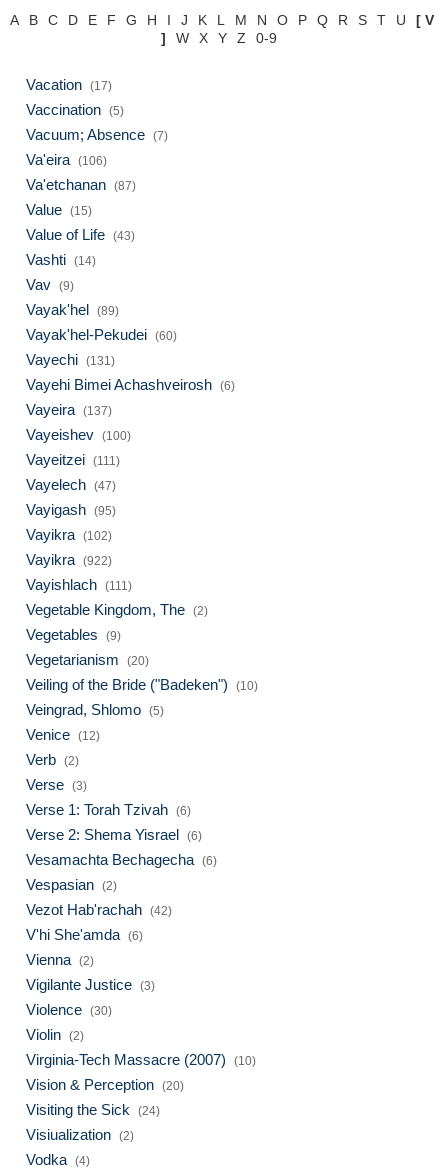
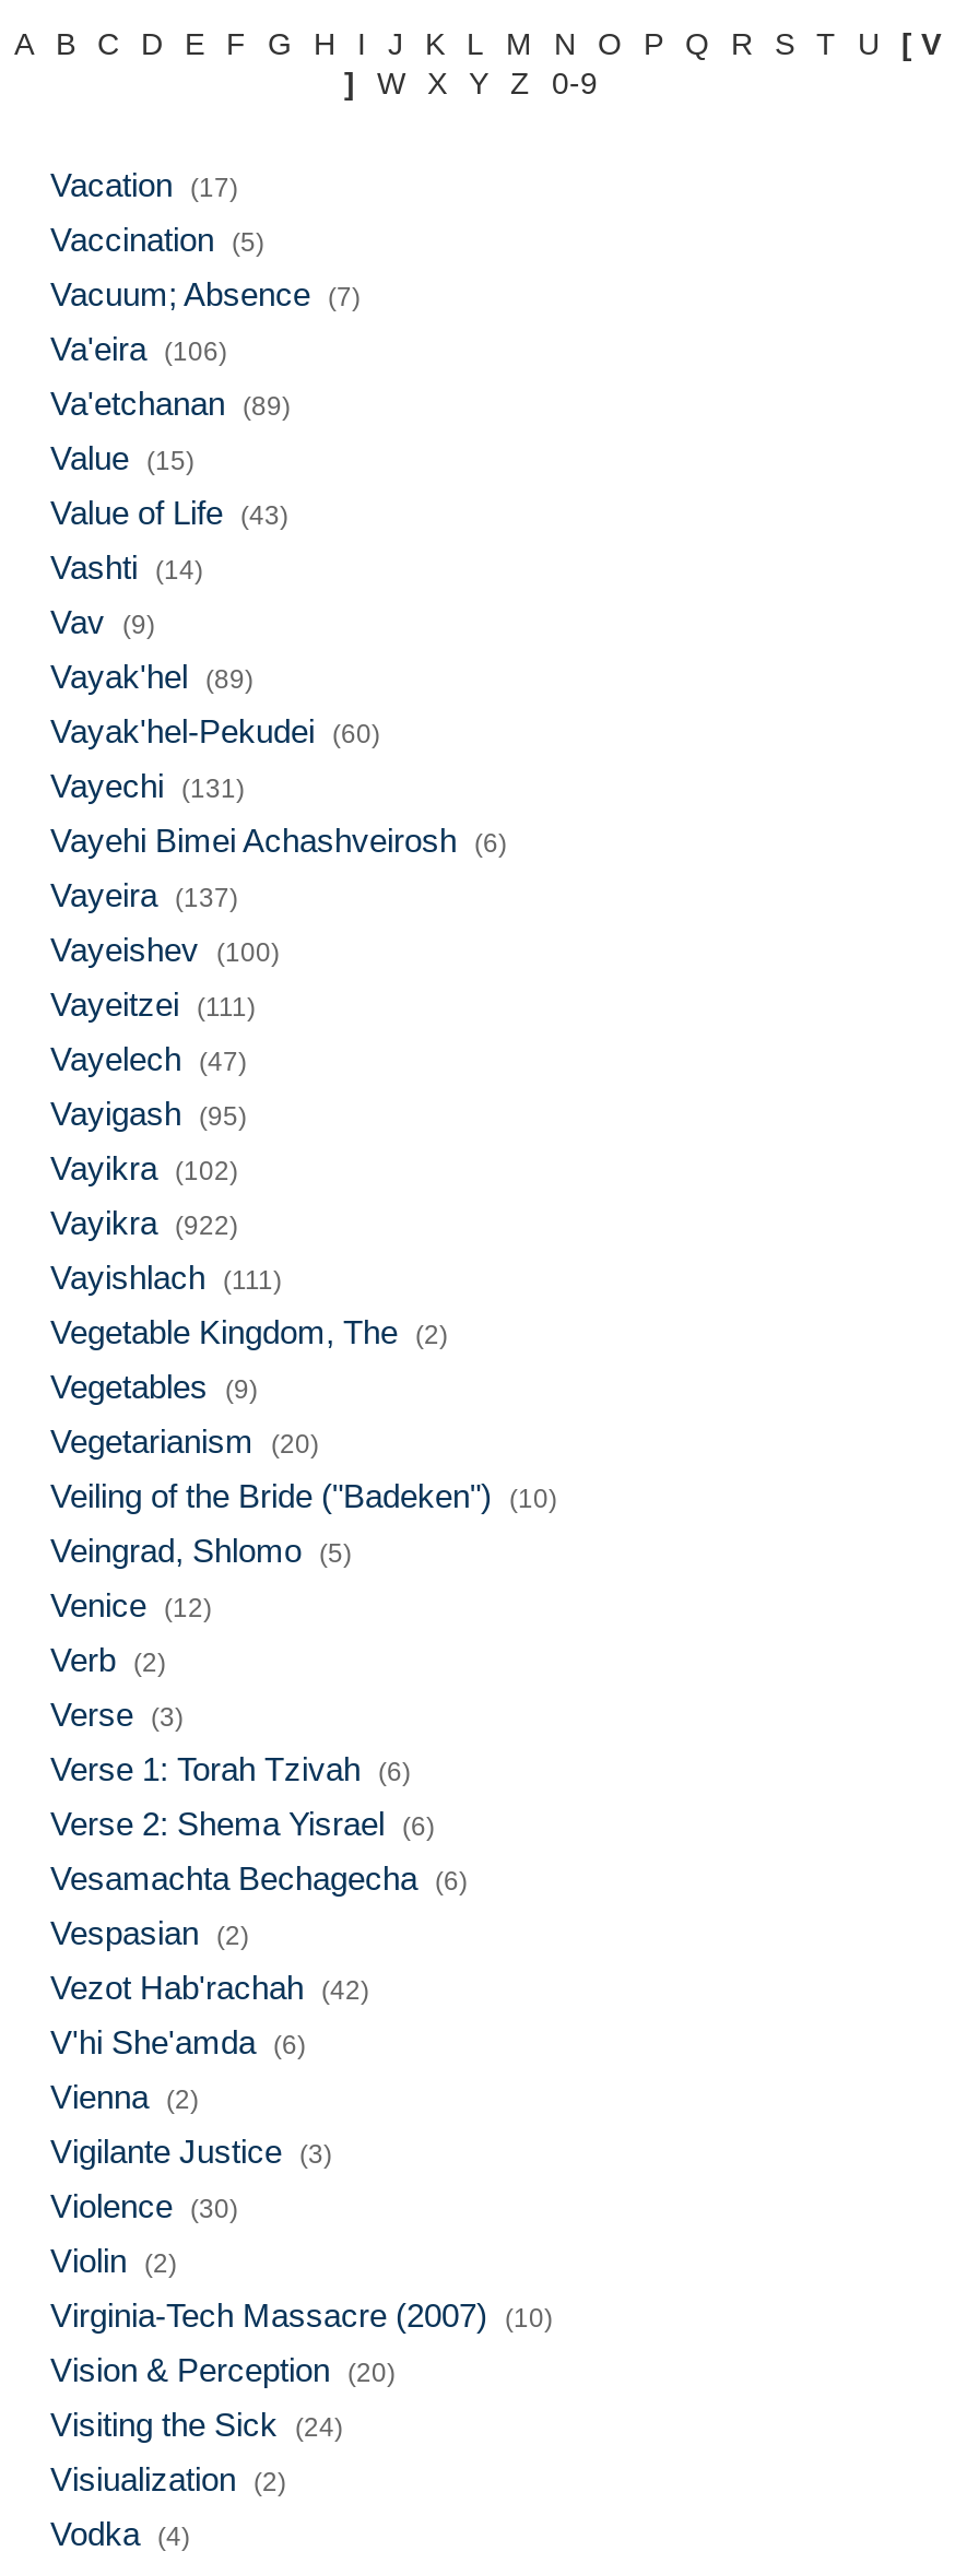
- Va'etchanan (87)
+ Va'etchanan (89)
